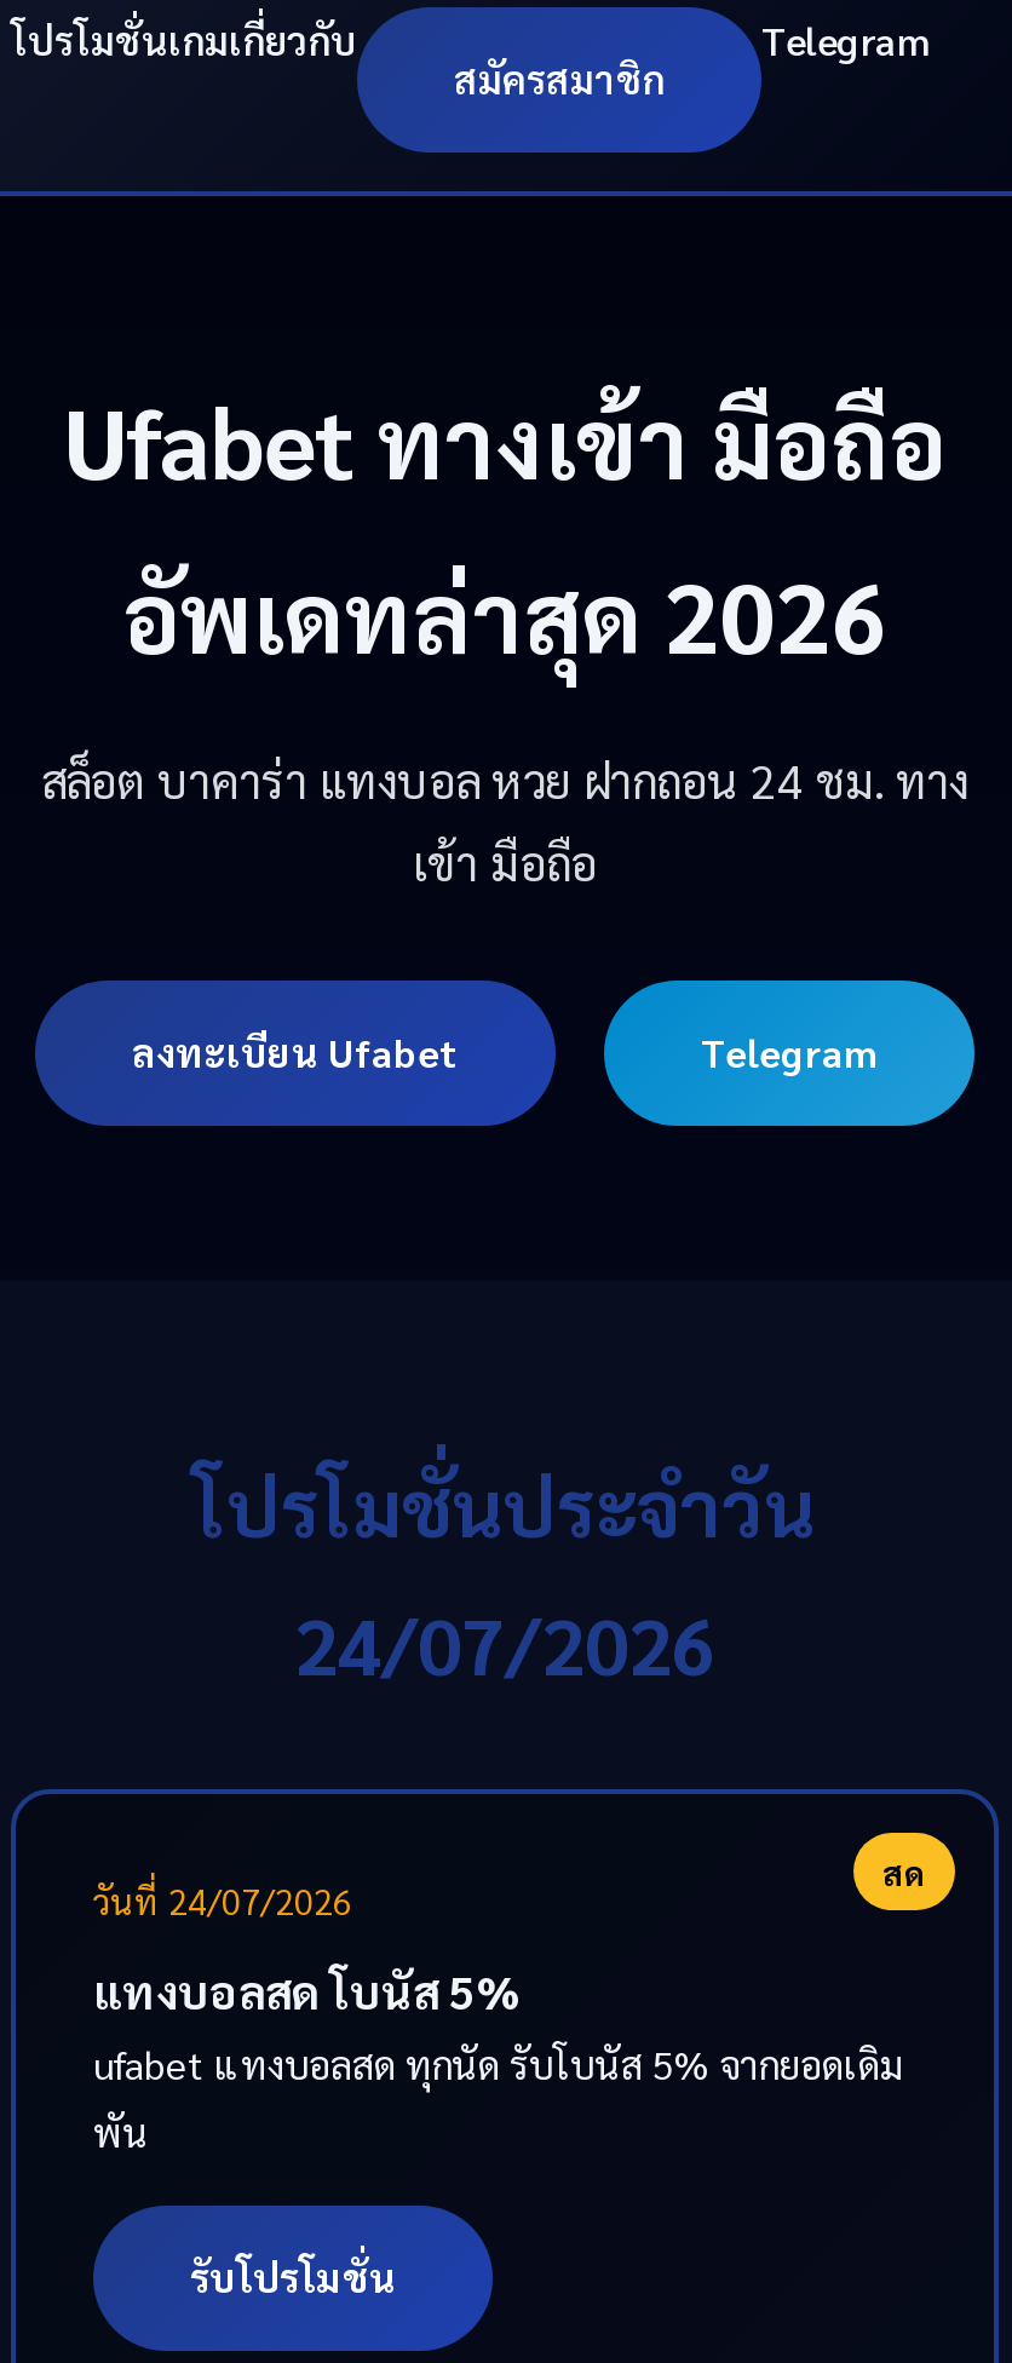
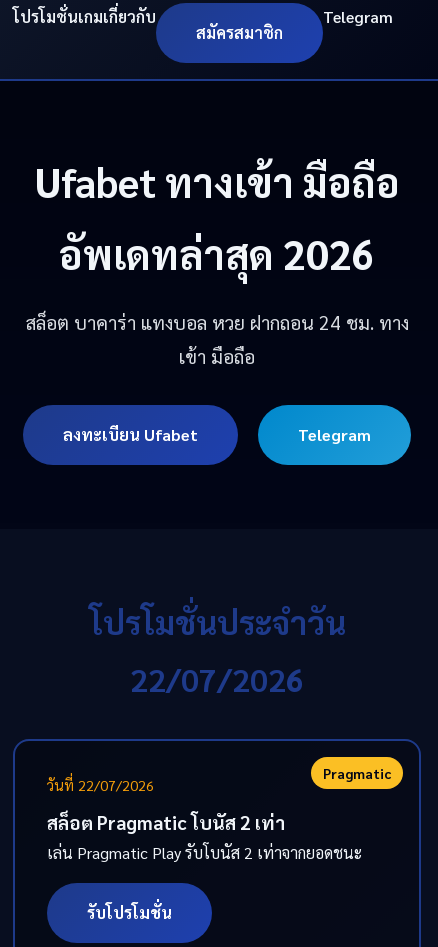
- 24/07/2026
+ 22/07/2026

- สด
- วันที่ 24/07/2026
+ Pragmatic
+ วันที่ 22/07/2026

- แทงบอลสด โบนัส 5%
- ufabet แทงบอลสด ทุกนัด รับโบนัส 5% จากยอดเดิม
- พัน
+ สล็อต Pragmatic โบนัส 2 เท่า
+ เล่น Pragmatic Play รับโบนัส 2 เท่าจากยอดชนะ
